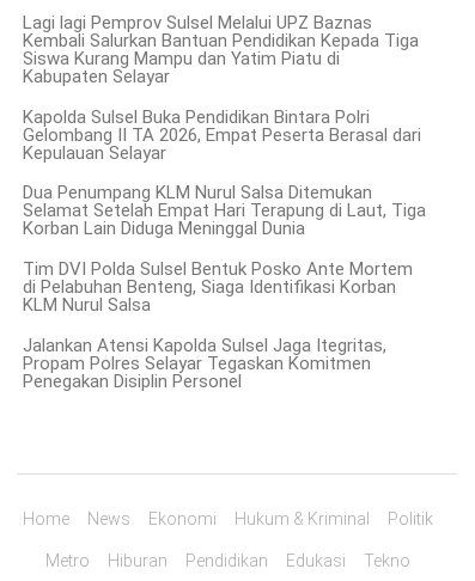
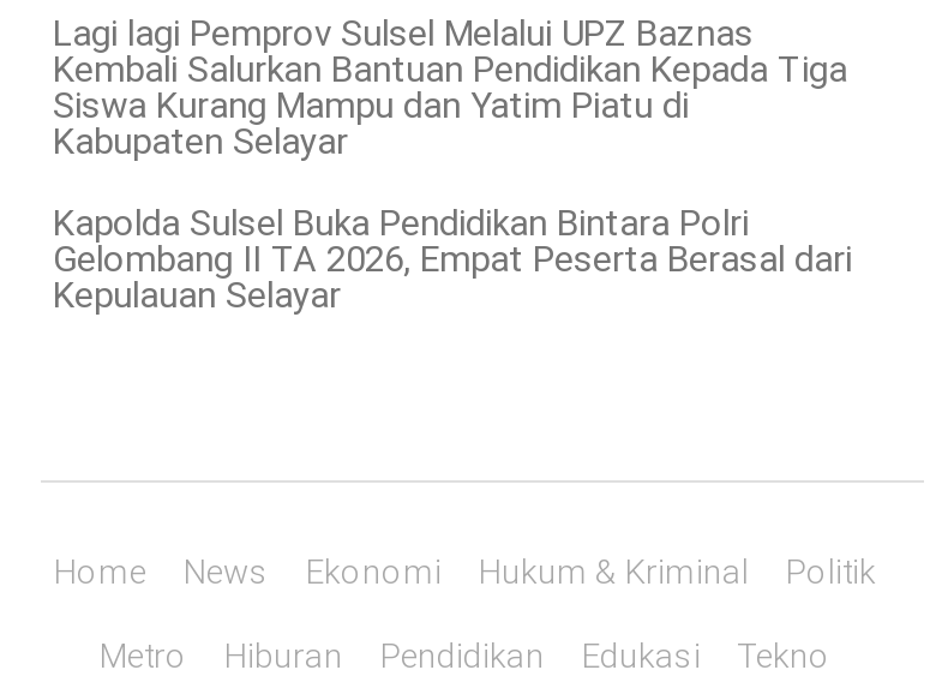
- Dua Penumpang KLM Nurul Salsa Ditemukan
- Selamat Setelah Empat Hari Terapung di Laut, Tiga
- Korban Lain Diduga Meninggal Dunia
- Tim DVI Polda Sulsel Bentuk Posko Ante Mortem
- di Pelabuhan Benteng, Siaga Identifikasi Korban
- KLM Nurul Salsa
- Jalankan Atensi Kapolda Sulsel Jaga Itegritas,
- Propam Polres Selayar Tegaskan Komitmen
- Penegakan Disiplin Personel
